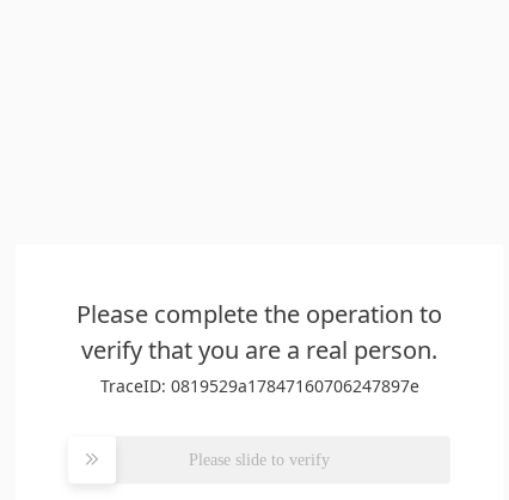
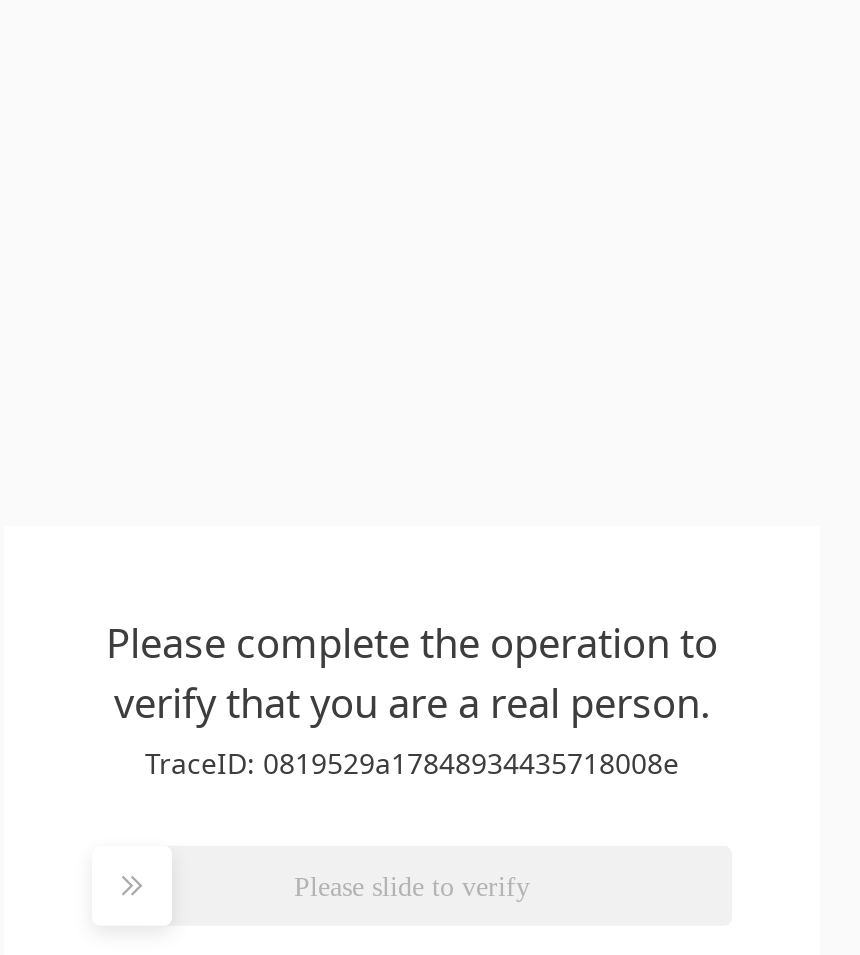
- TraceID: 0819529a17847160706247897e
+ TraceID: 0819529a17848934435718008e
